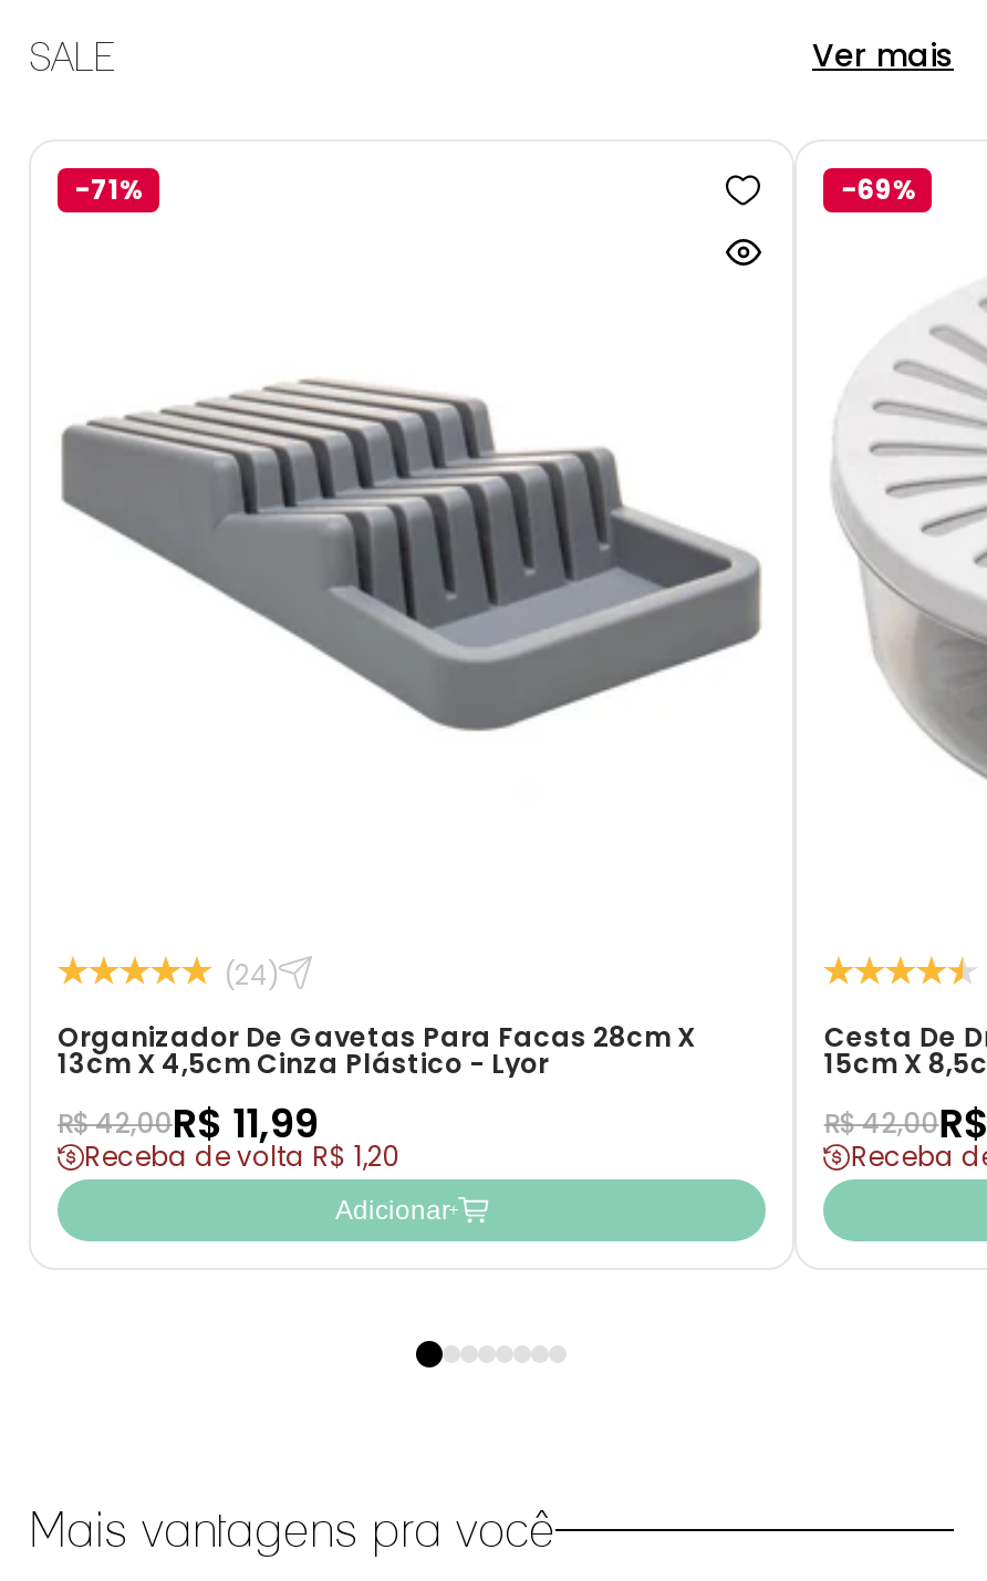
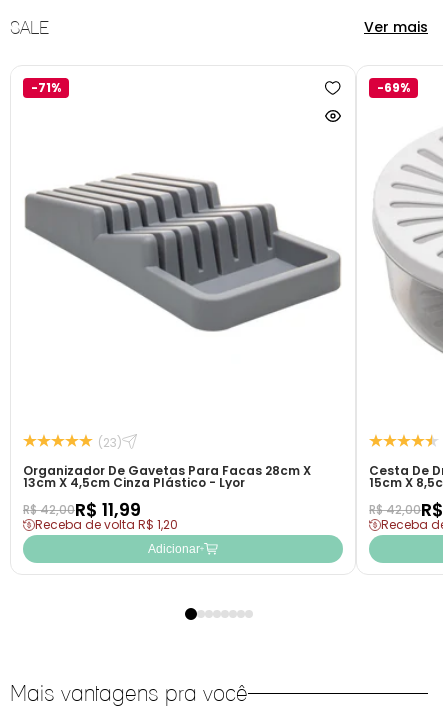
- (24)
+ (23)
